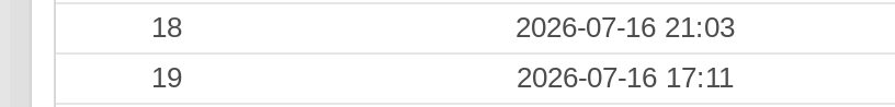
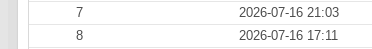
- 18
+ 7

- 19
+ 8
